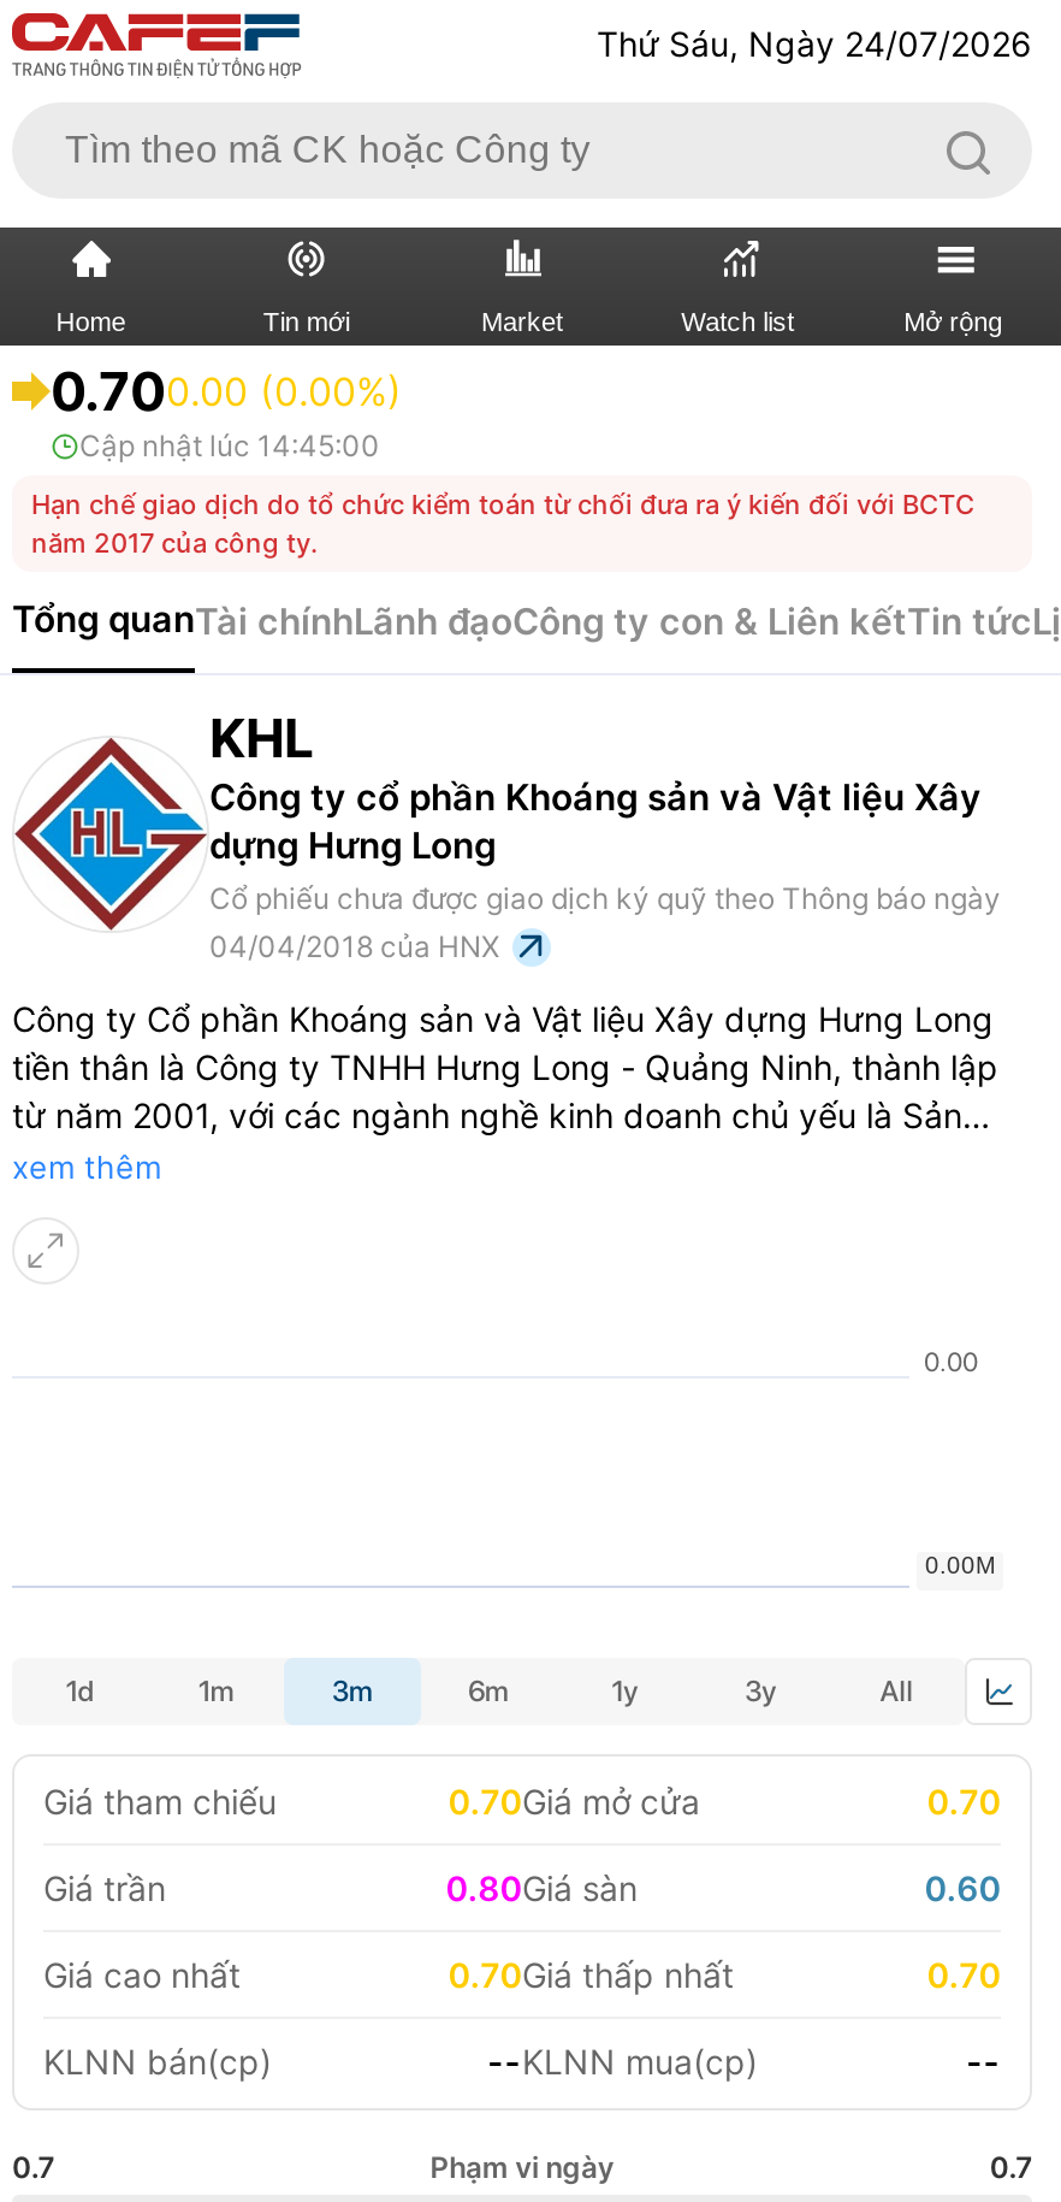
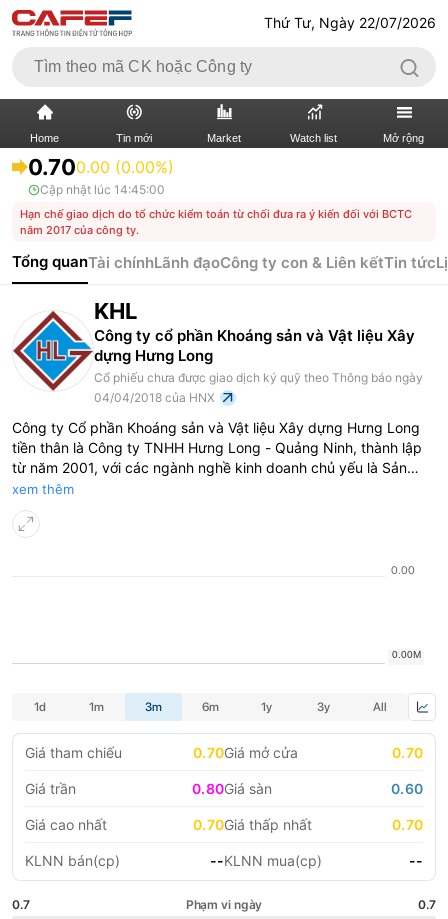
- Thứ Sáu, Ngày 24/07/2026
+ Thứ Tư, Ngày 22/07/2026
